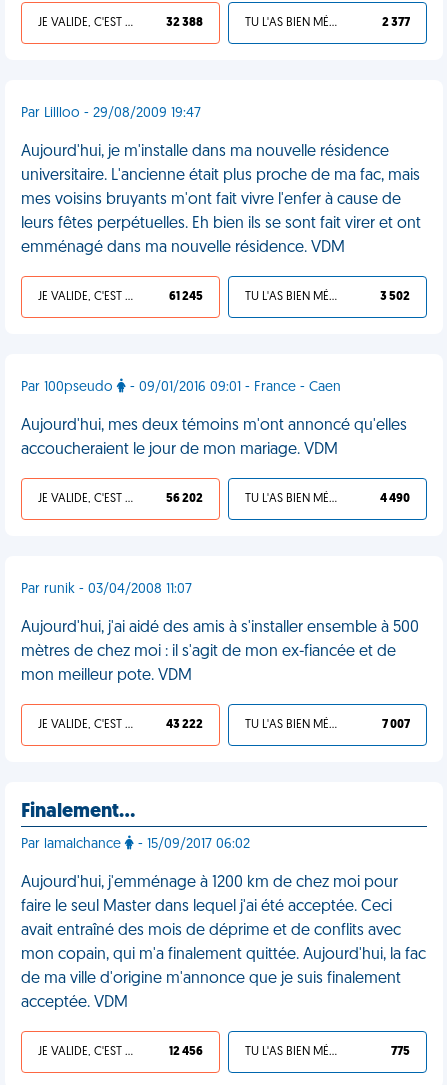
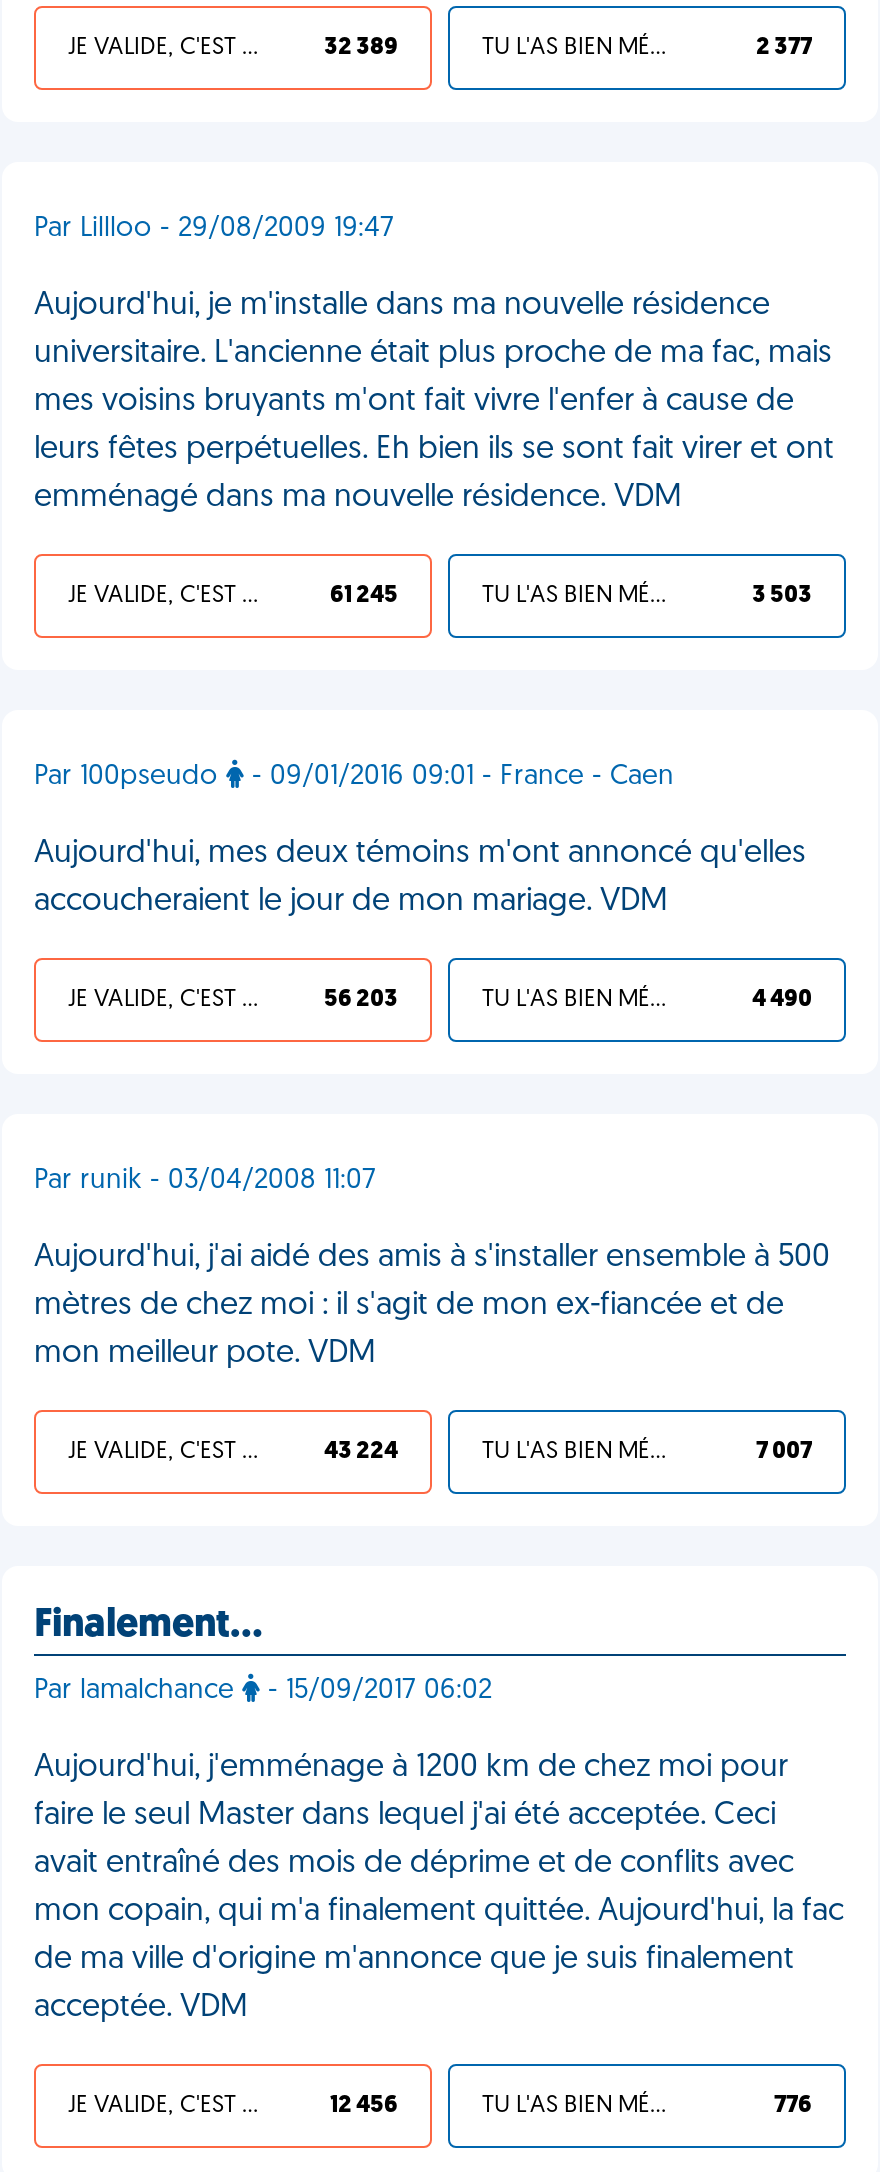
- 32 388
+ 32 389

- 3 502
+ 3 503

- 56 202
+ 56 203

- 43 222
+ 43 224

- 775
+ 776
